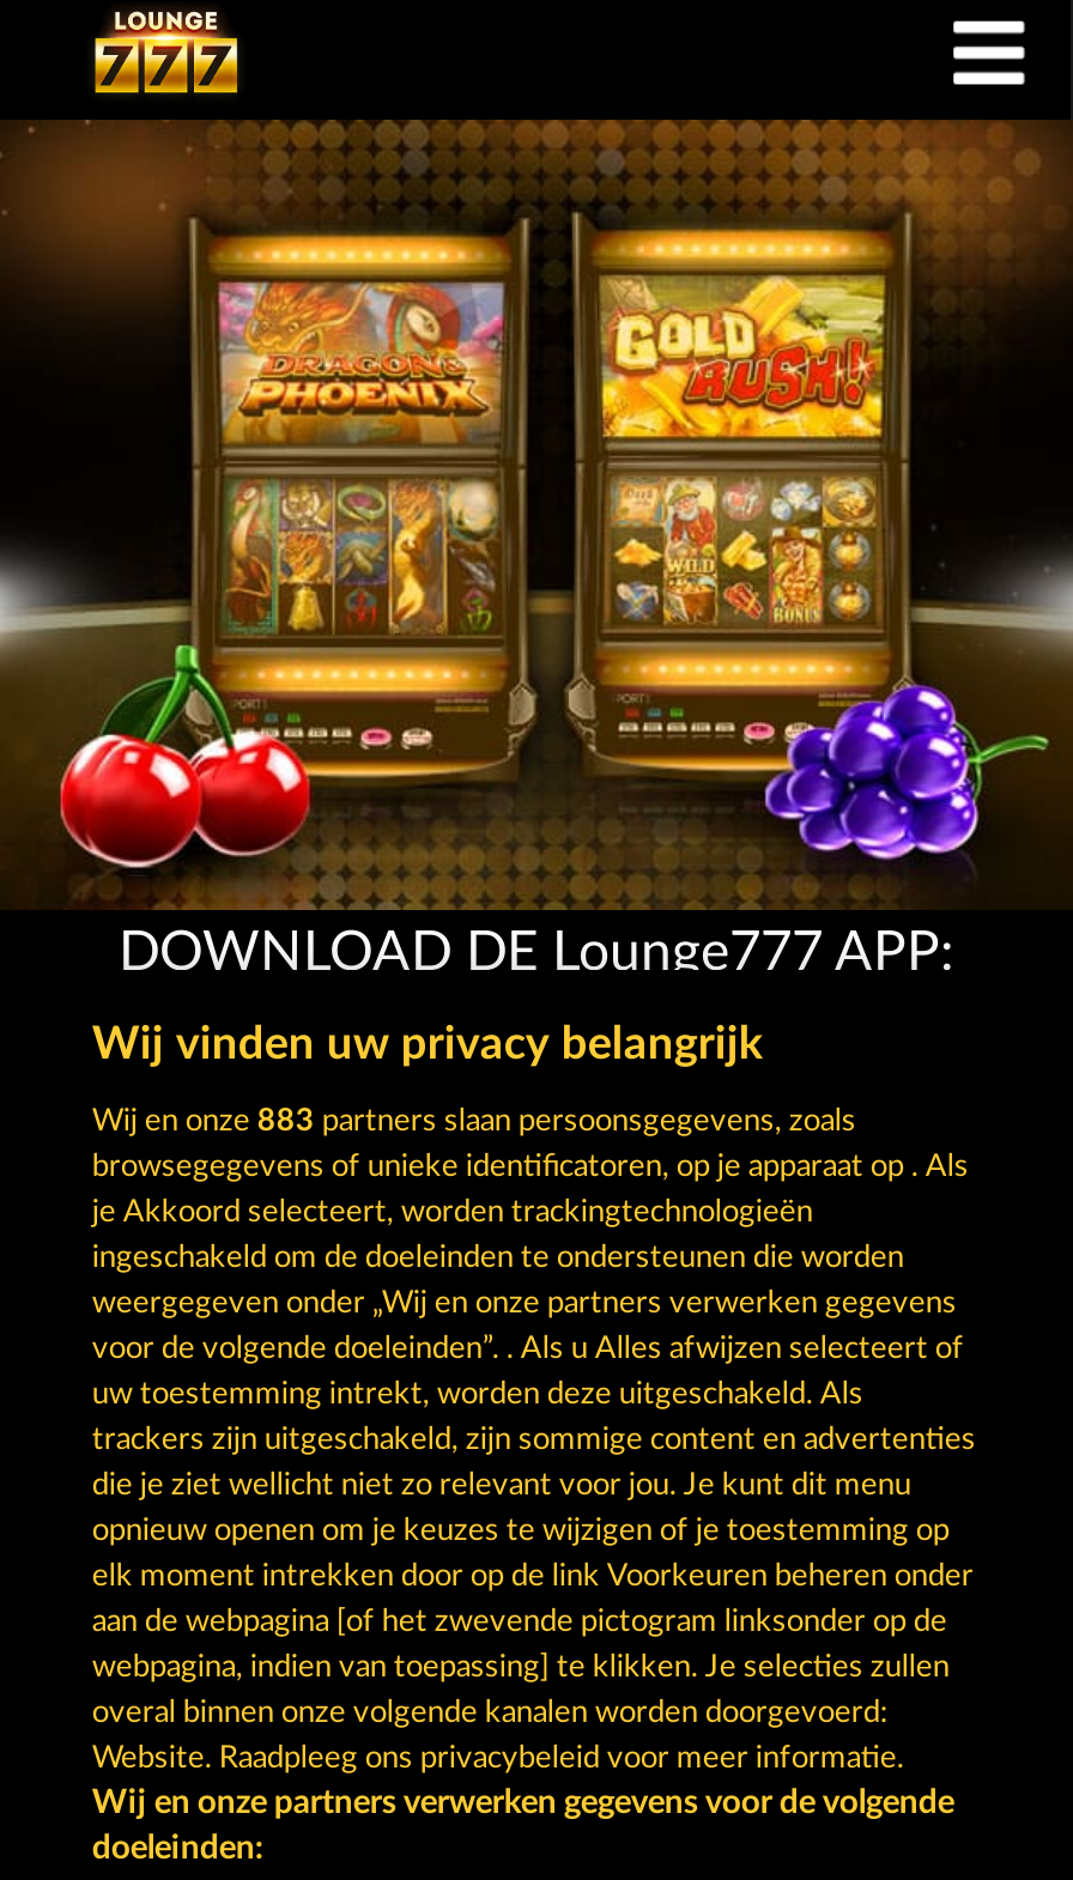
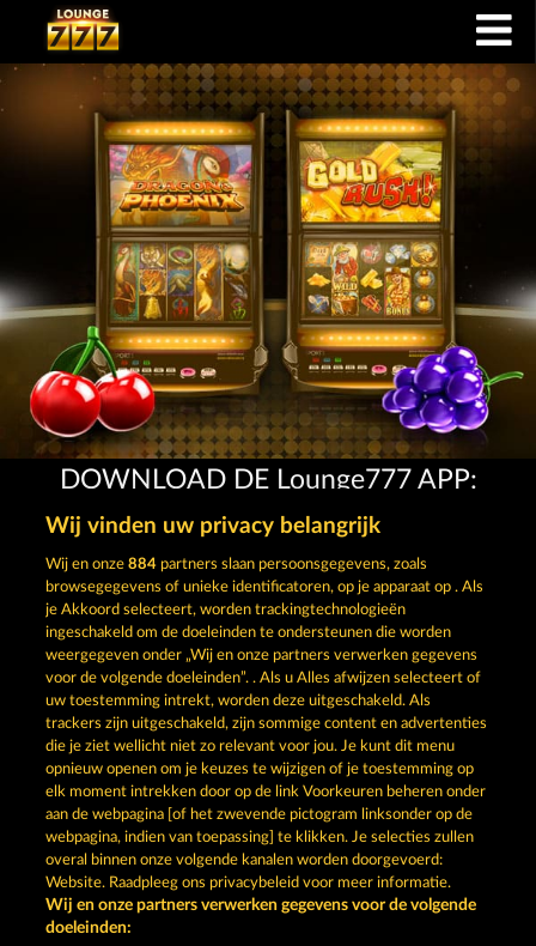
- Wij en onze 883 partners slaan persoonsgegevens, zoals
+ Wij en onze 884 partners slaan persoonsgegevens, zoals
